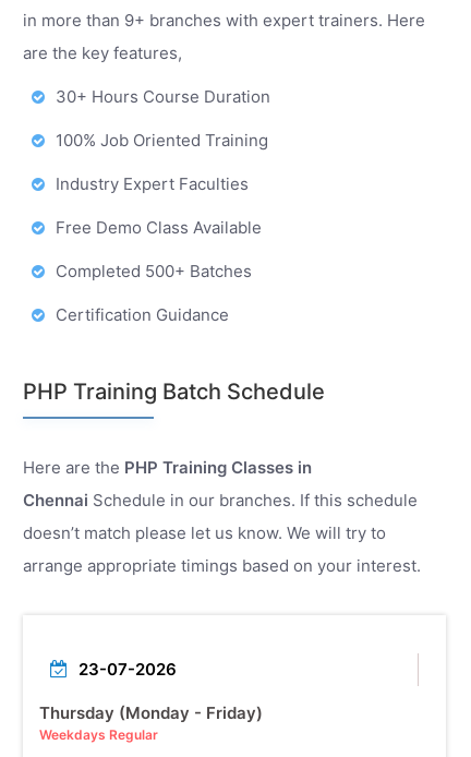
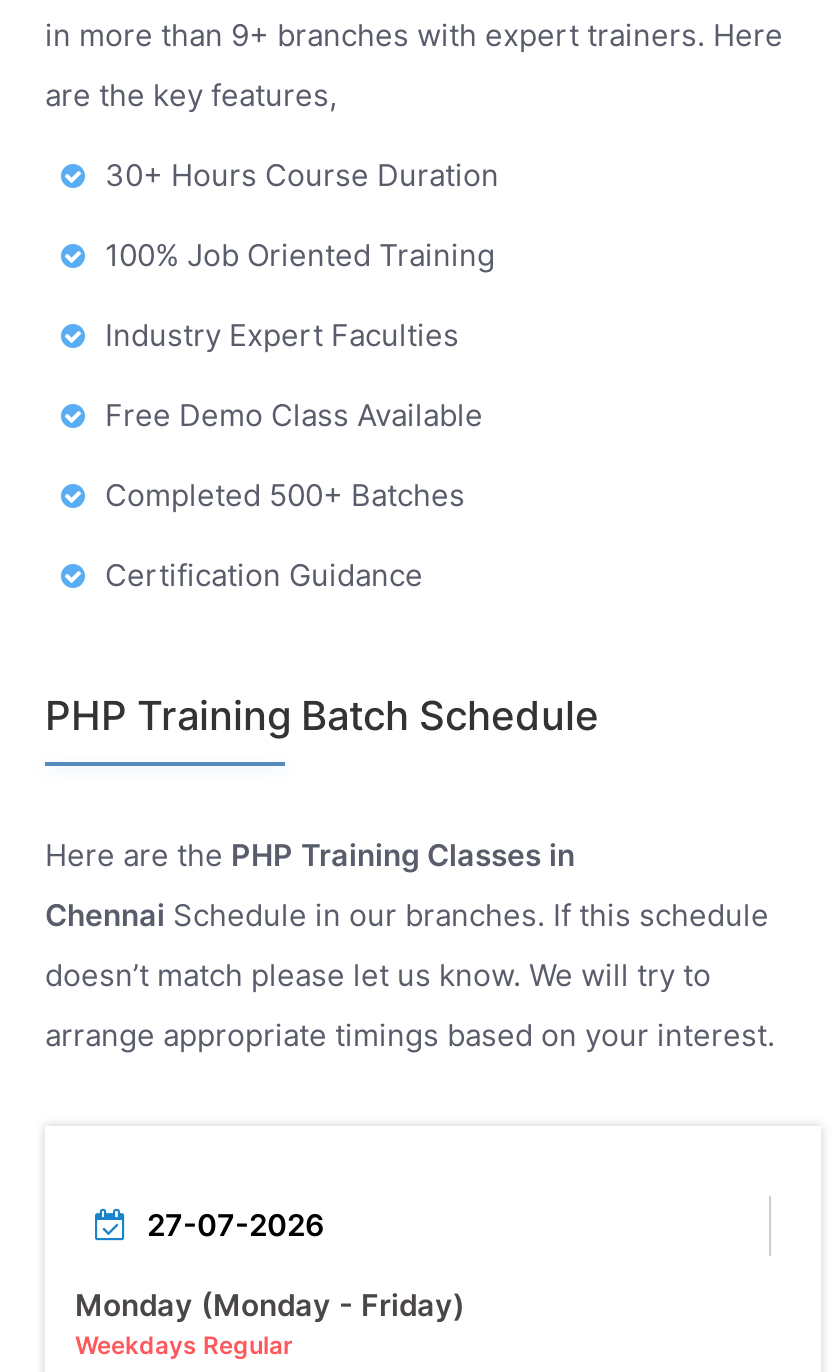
- 23-07-2026
+ 27-07-2026

- Thursday (Monday - Friday)
+ Monday (Monday - Friday)
